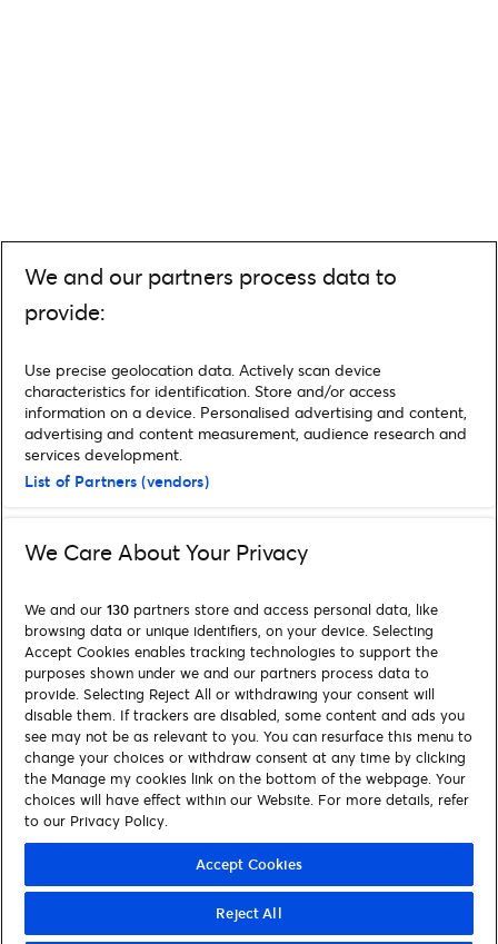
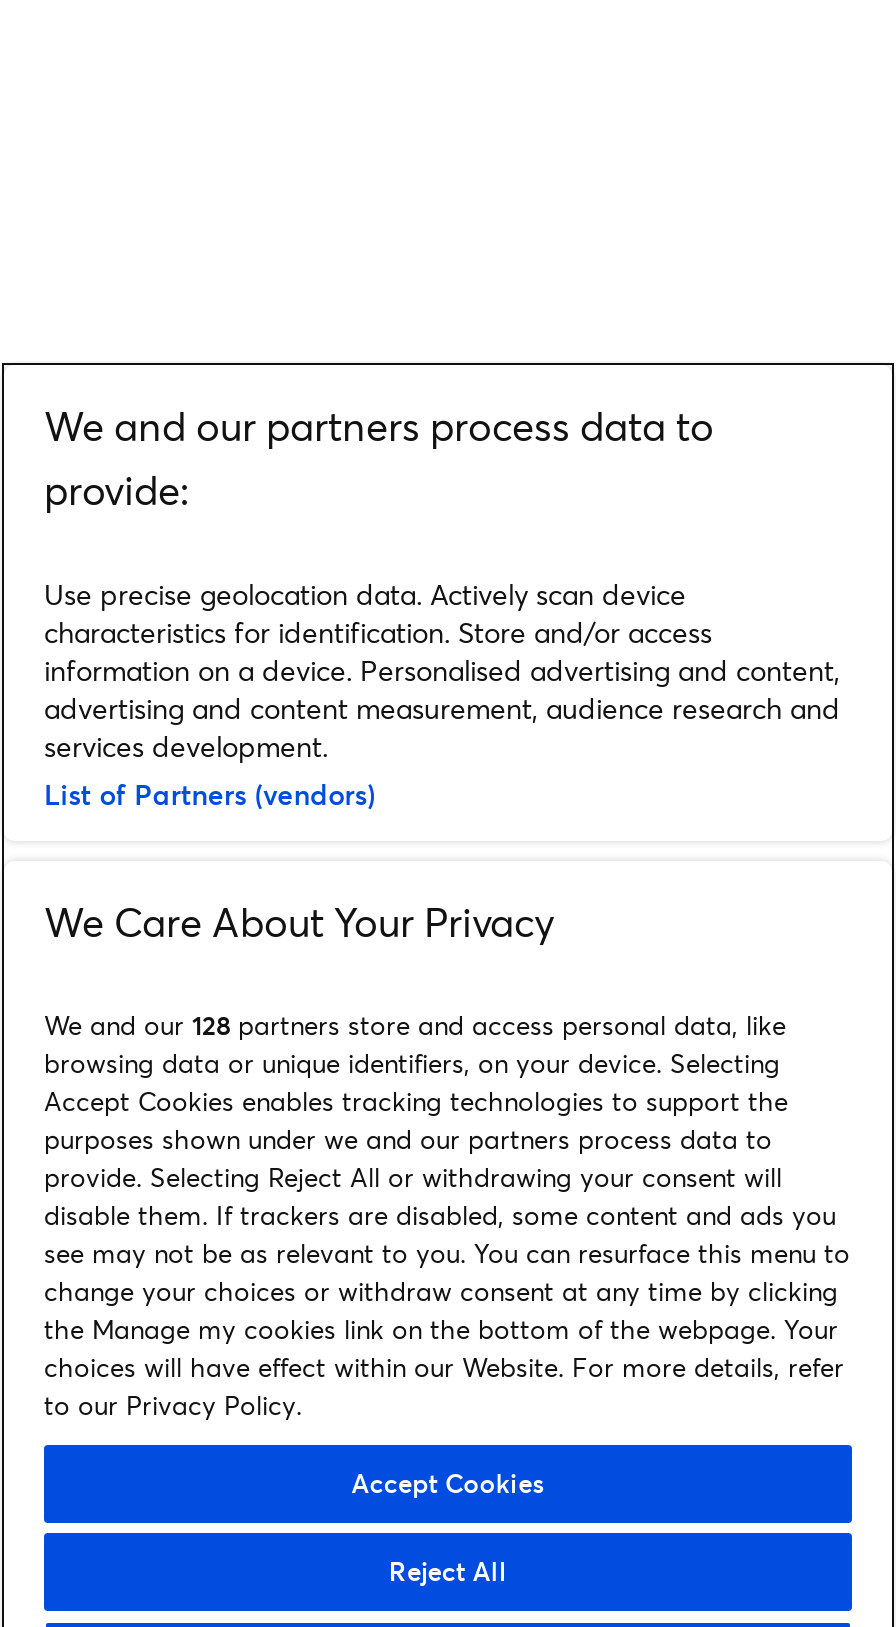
- We and our 130 partners store and access personal data, like
+ We and our 128 partners store and access personal data, like
